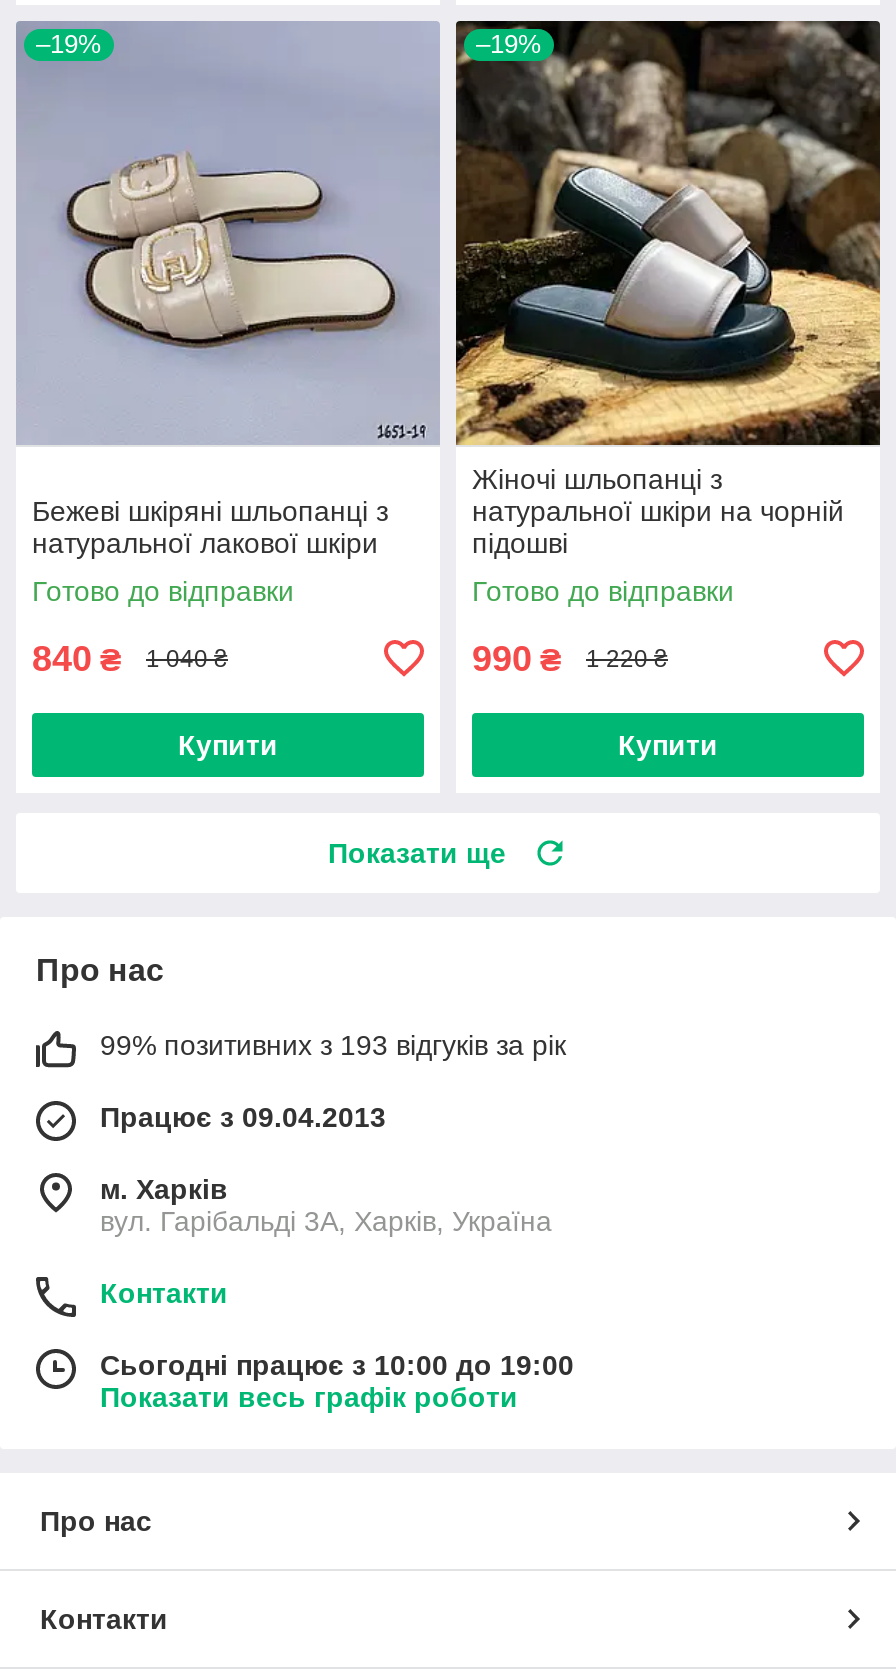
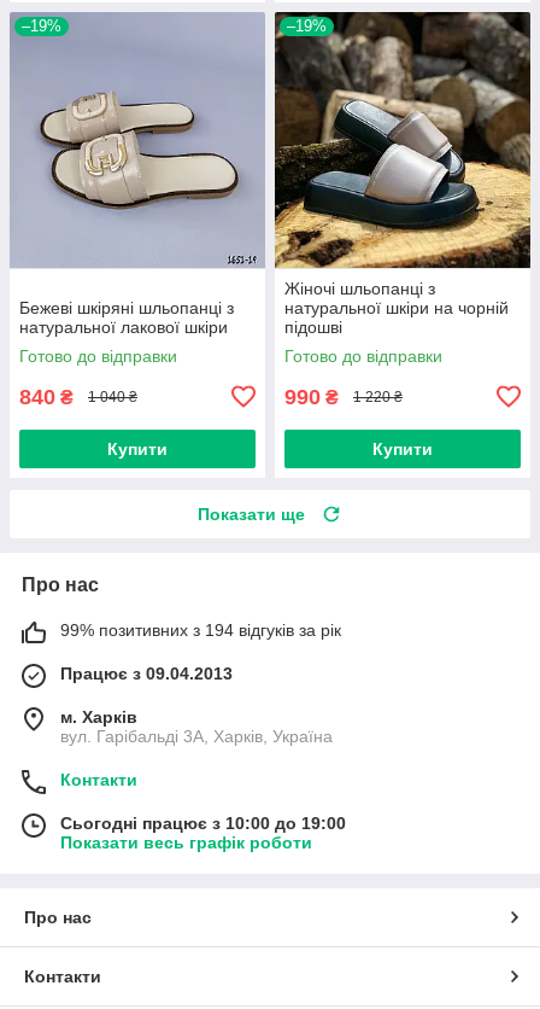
- 99% позитивних з 193 відгуків за рік
+ 99% позитивних з 194 відгуків за рік
